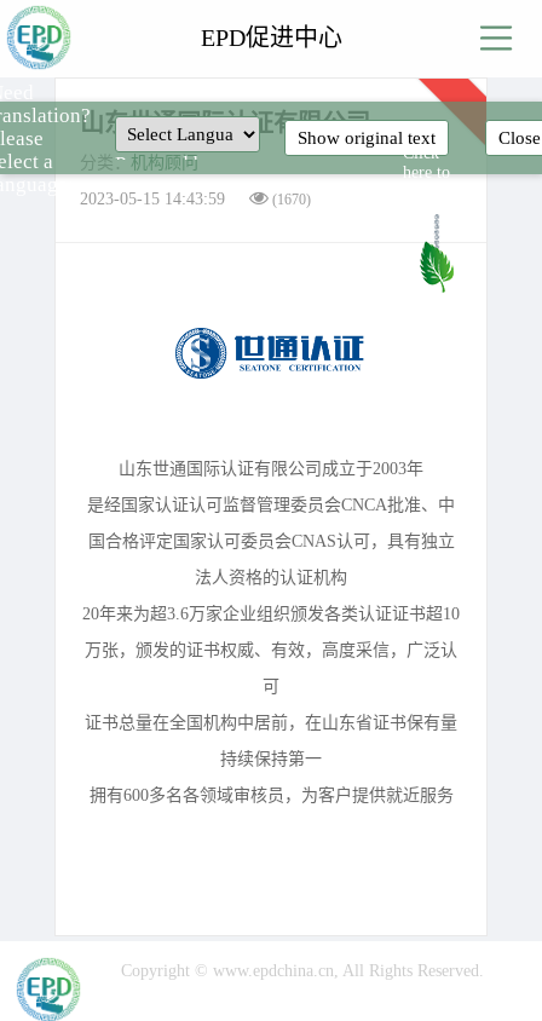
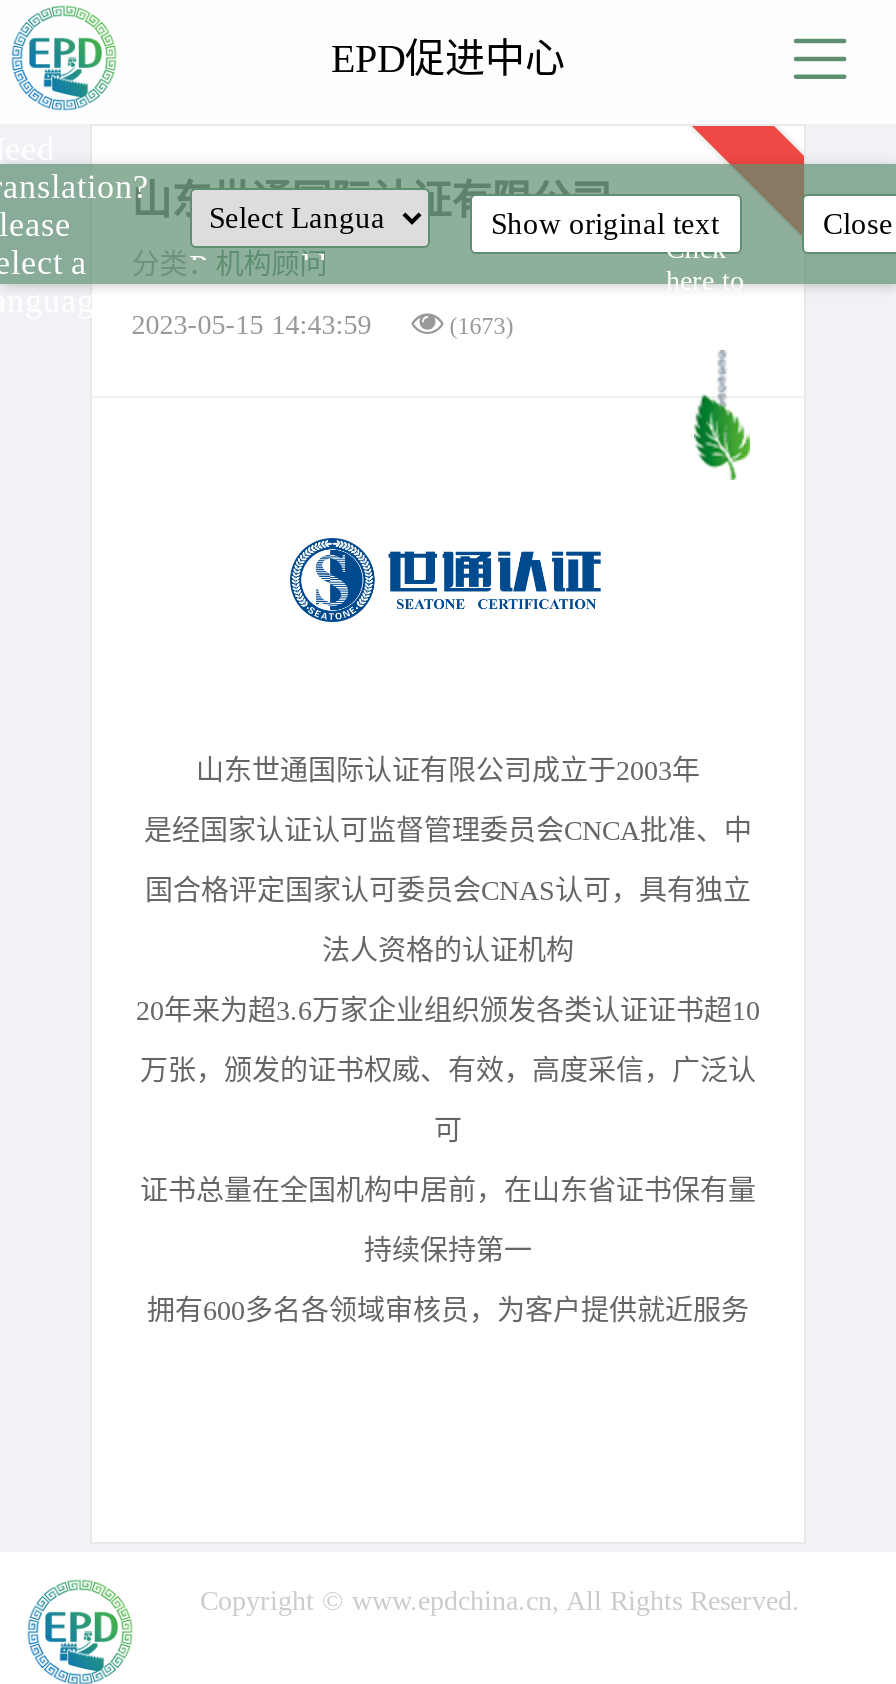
- (1670)
+ (1673)
